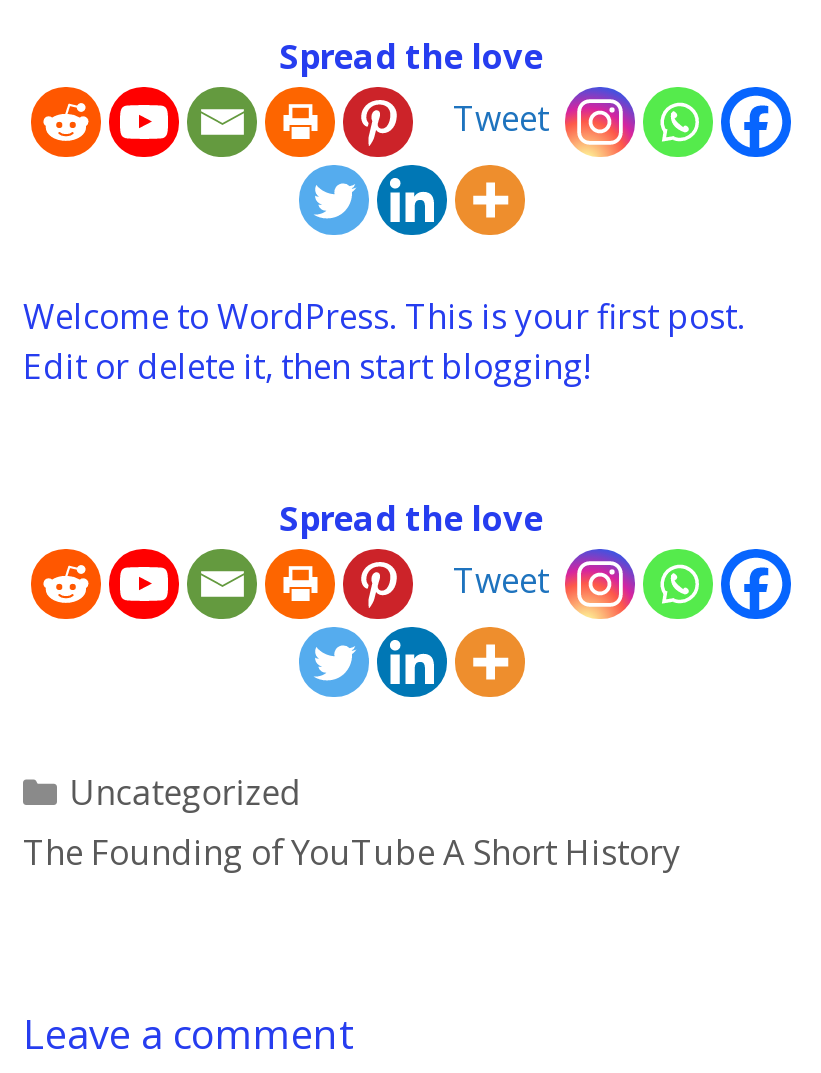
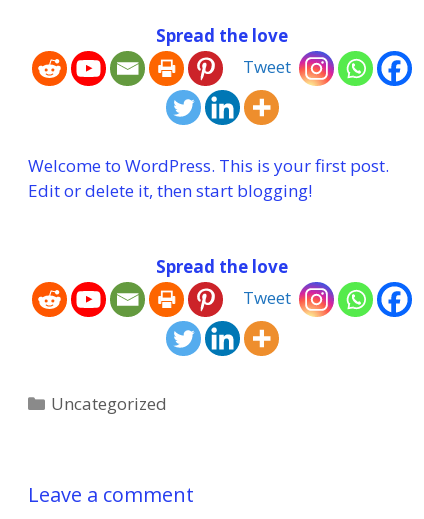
- The Founding of YouTube A Short History
